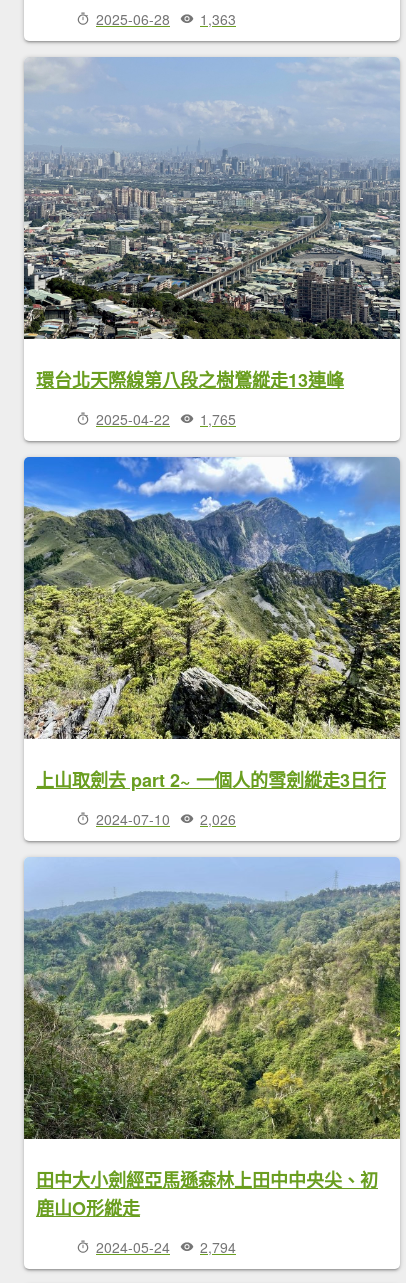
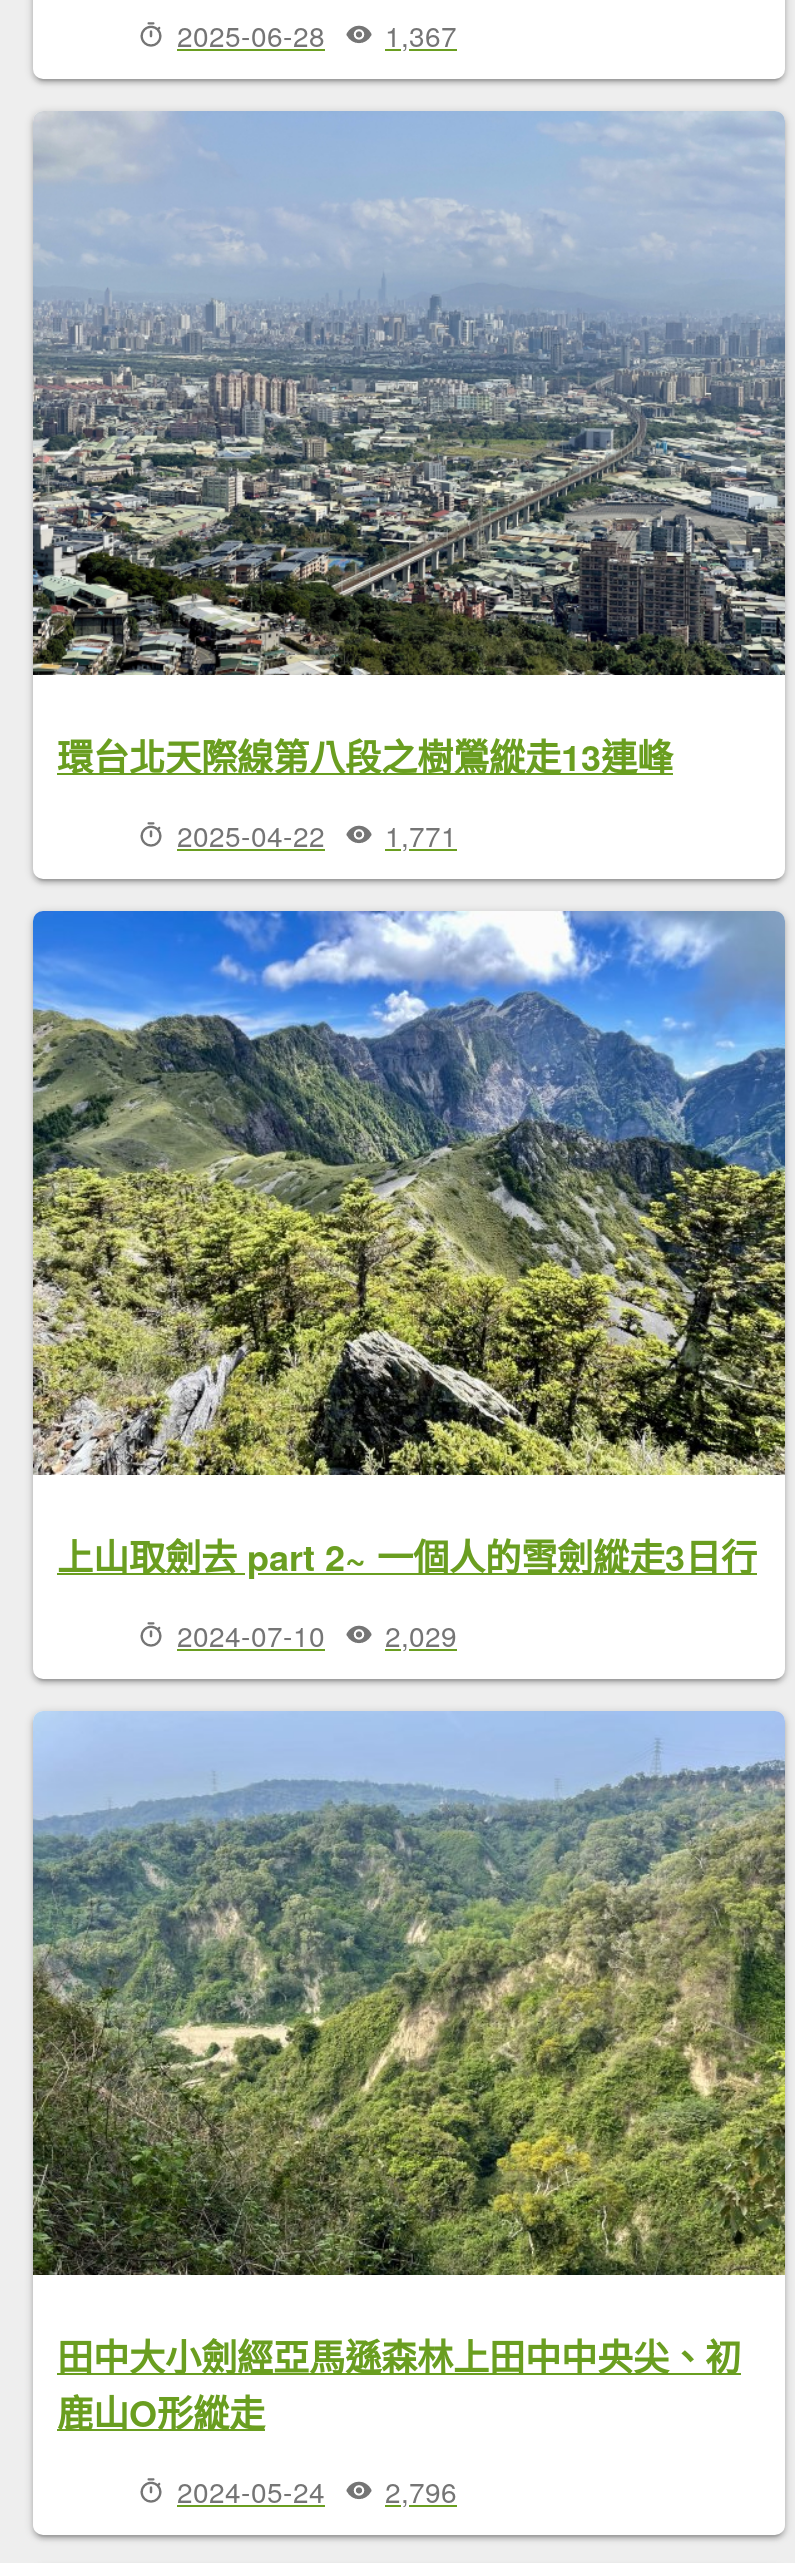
- 2025-06-28 1,363
+ 2025-06-28 1,367

- 2025-04-22 1,765
+ 2025-04-22 1,771

- 2024-07-10 2,026
+ 2024-07-10 2,029

- 2024-05-24 2,794
+ 2024-05-24 2,796
